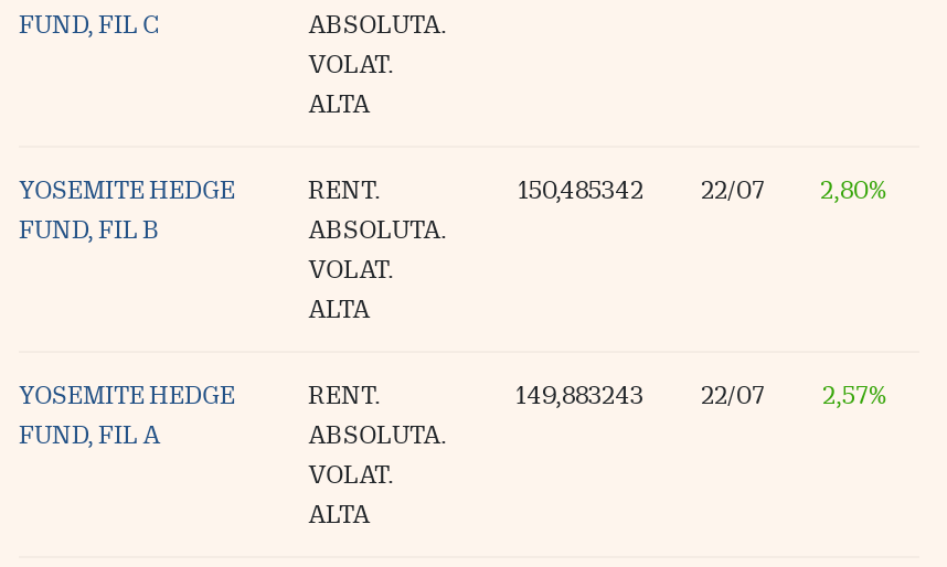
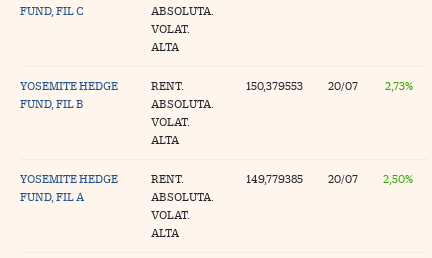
- 150,485342
+ 150,379553

- 22/07
+ 20/07

- 2,80%
+ 2,73%

- 149,883243
+ 149,779385

- 22/07
+ 20/07

- 2,57%
+ 2,50%
